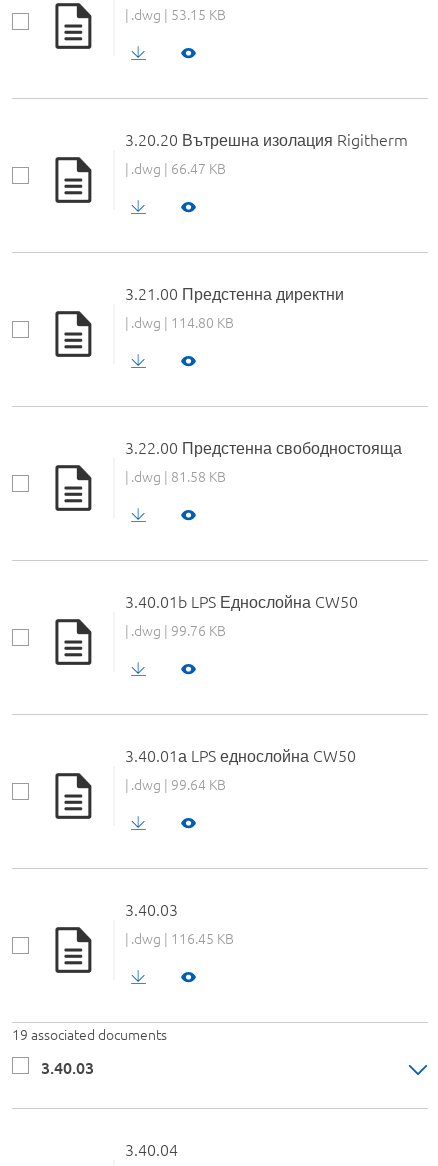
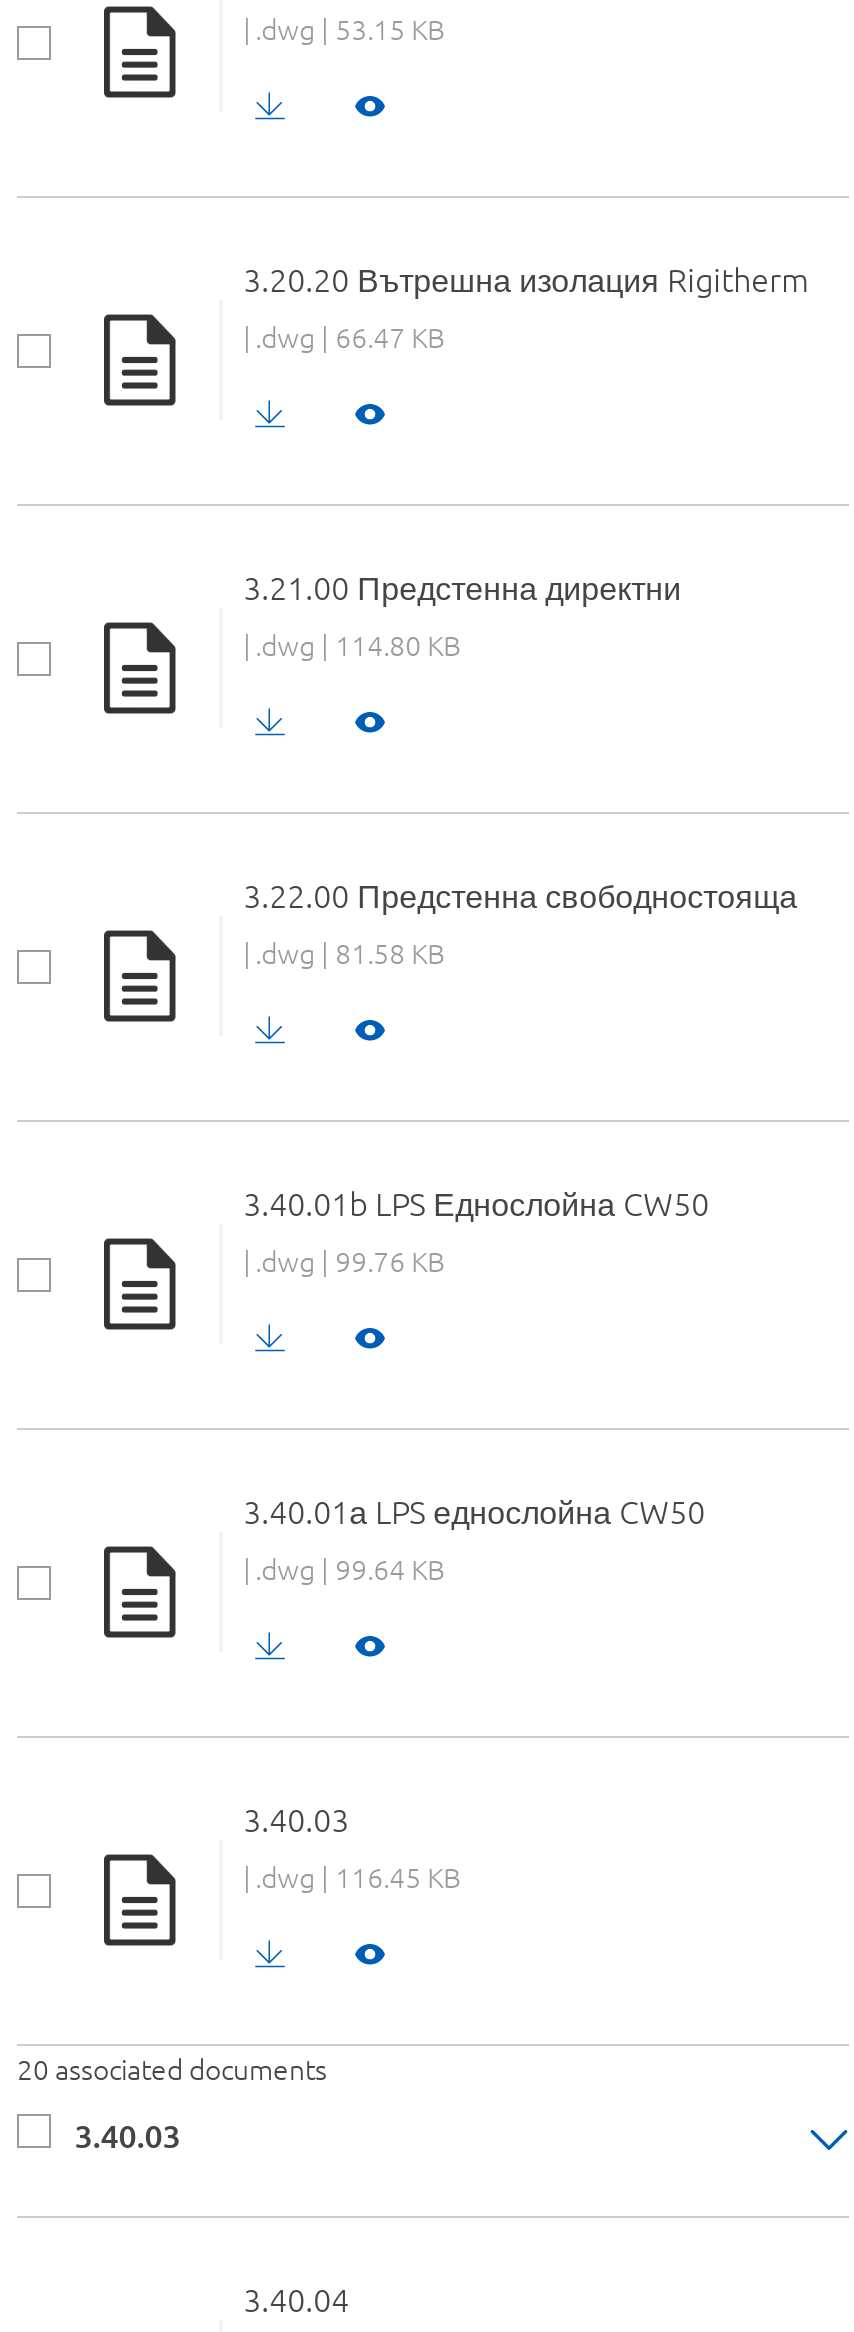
- 19 associated documents
+ 20 associated documents
